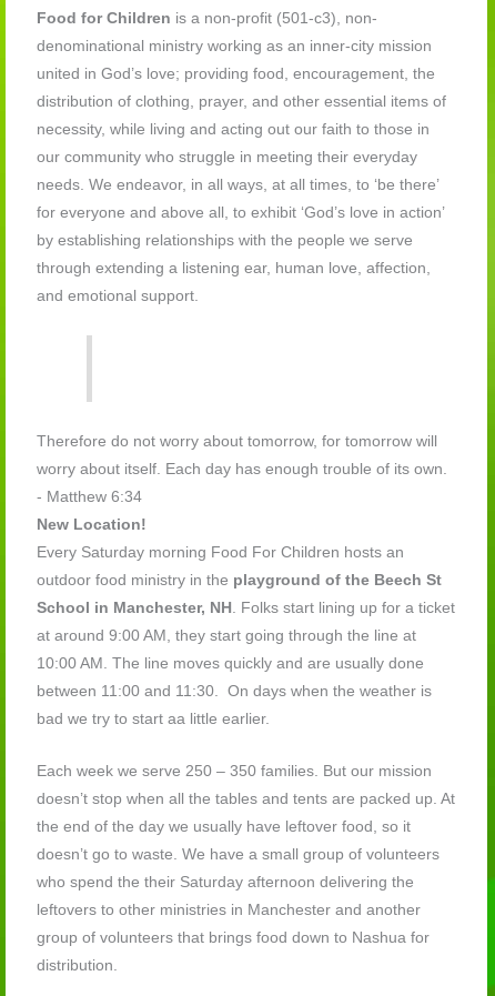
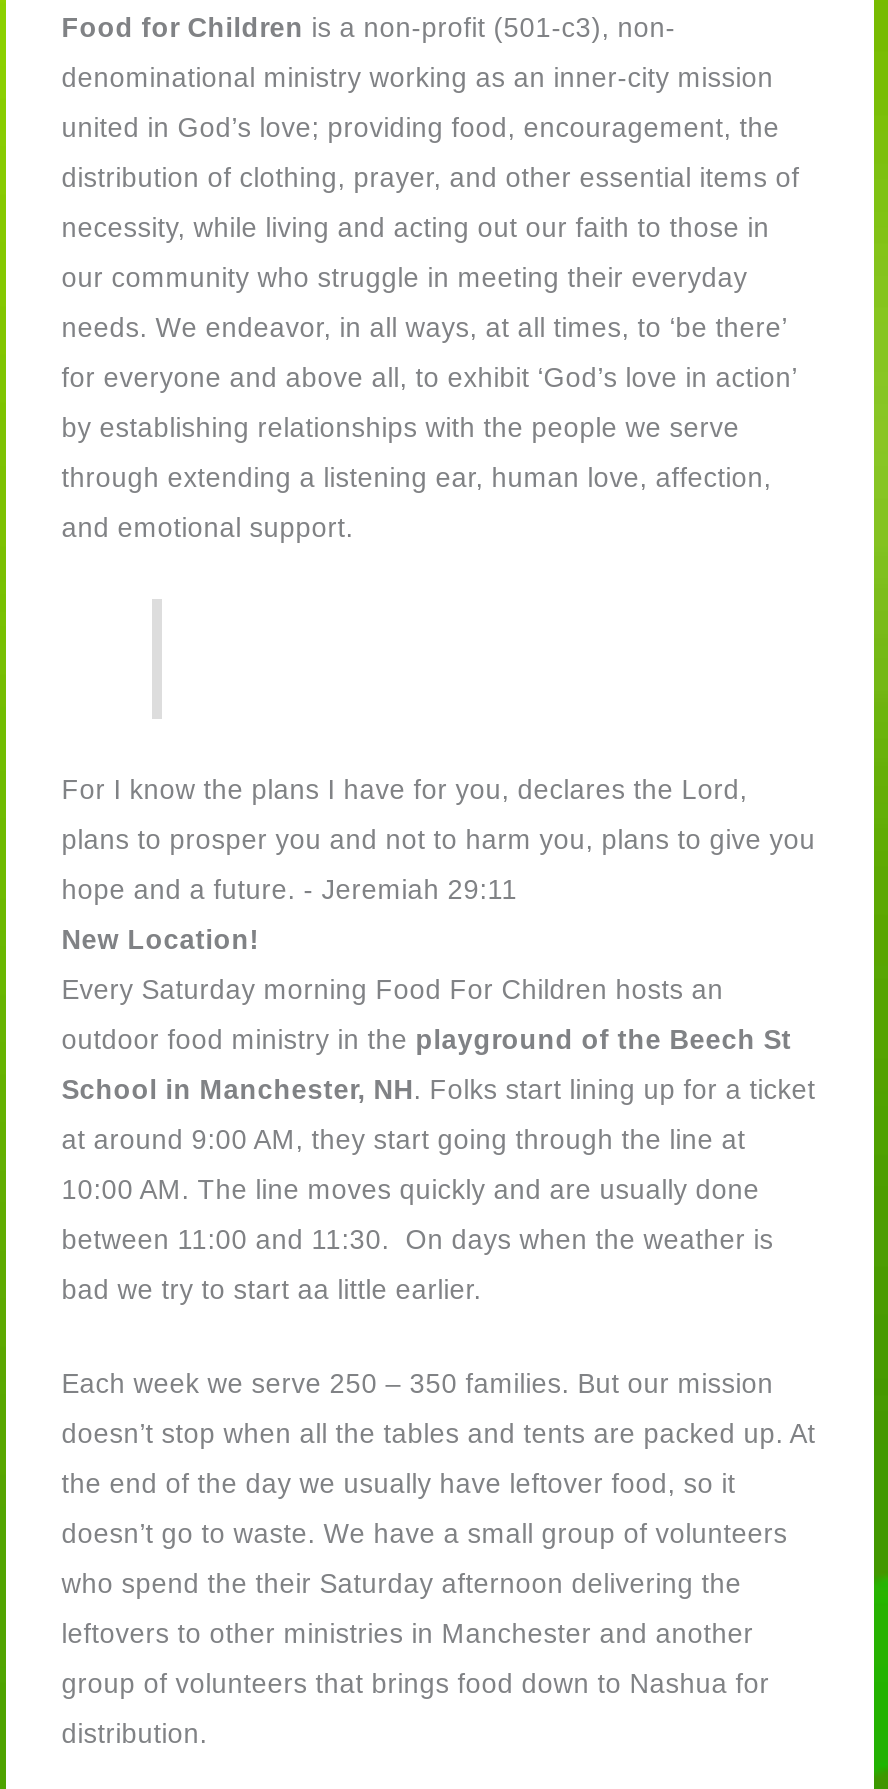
- Therefore do not worry about tomorrow, for tomorrow will
+ For I know the plans I have for you, declares the Lord,

- worry about itself. Each day has enough trouble of its own.
+ plans to prosper you and not to harm you, plans to give you

- - Matthew 6:34
+ hope and a future. - Jeremiah 29:11
